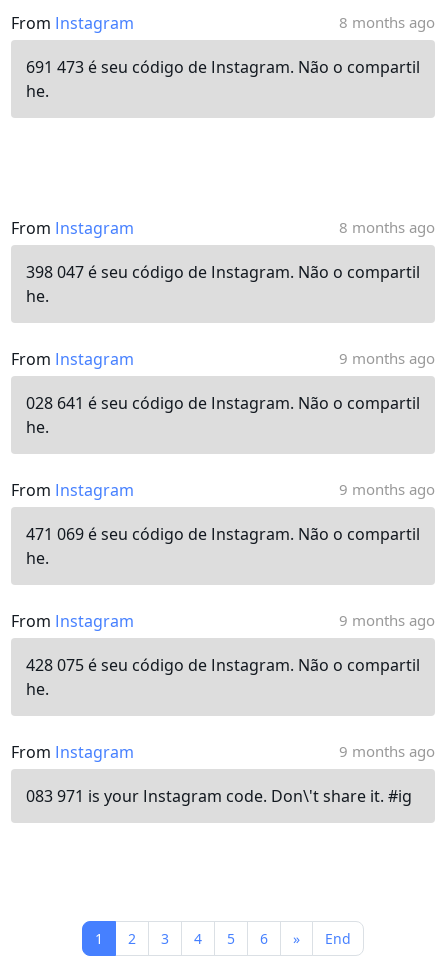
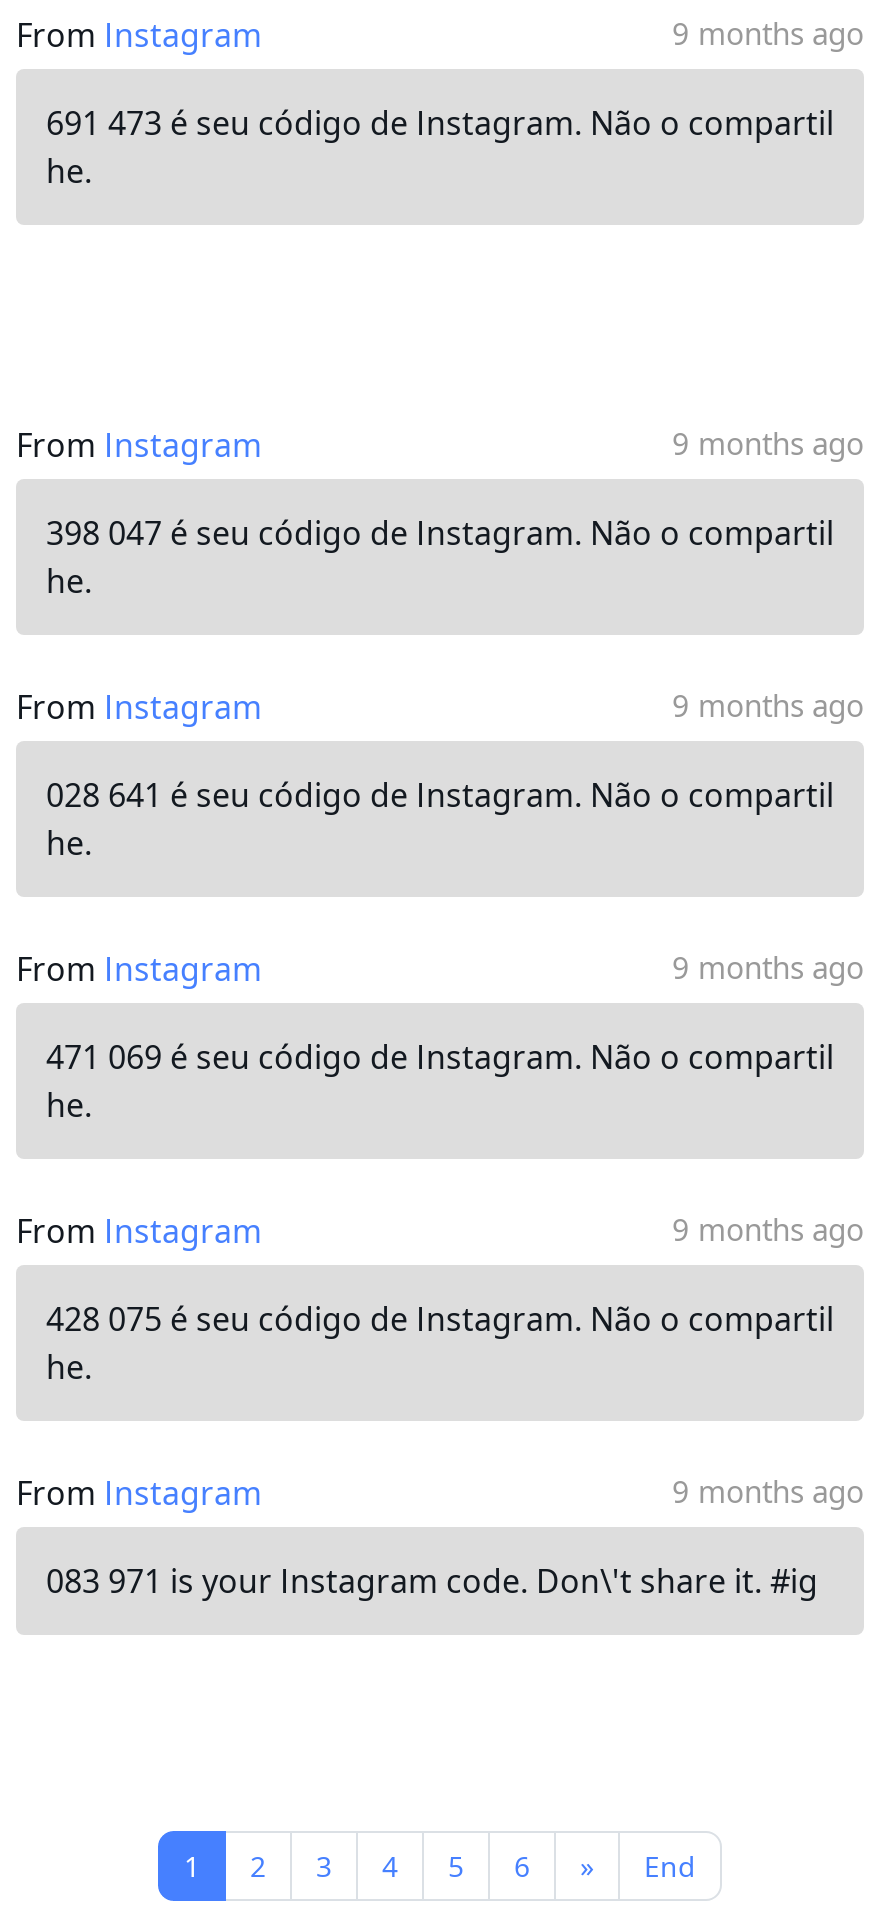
- 8 months ago
+ 9 months ago

- 8 months ago
+ 9 months ago
